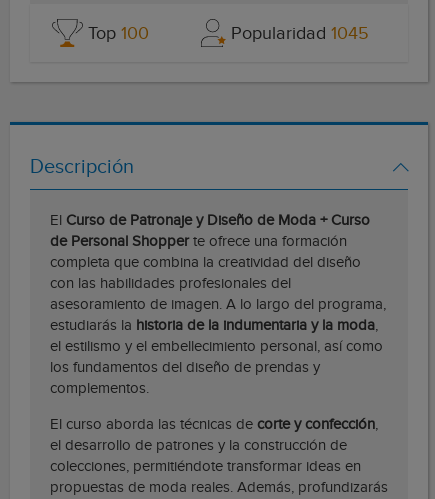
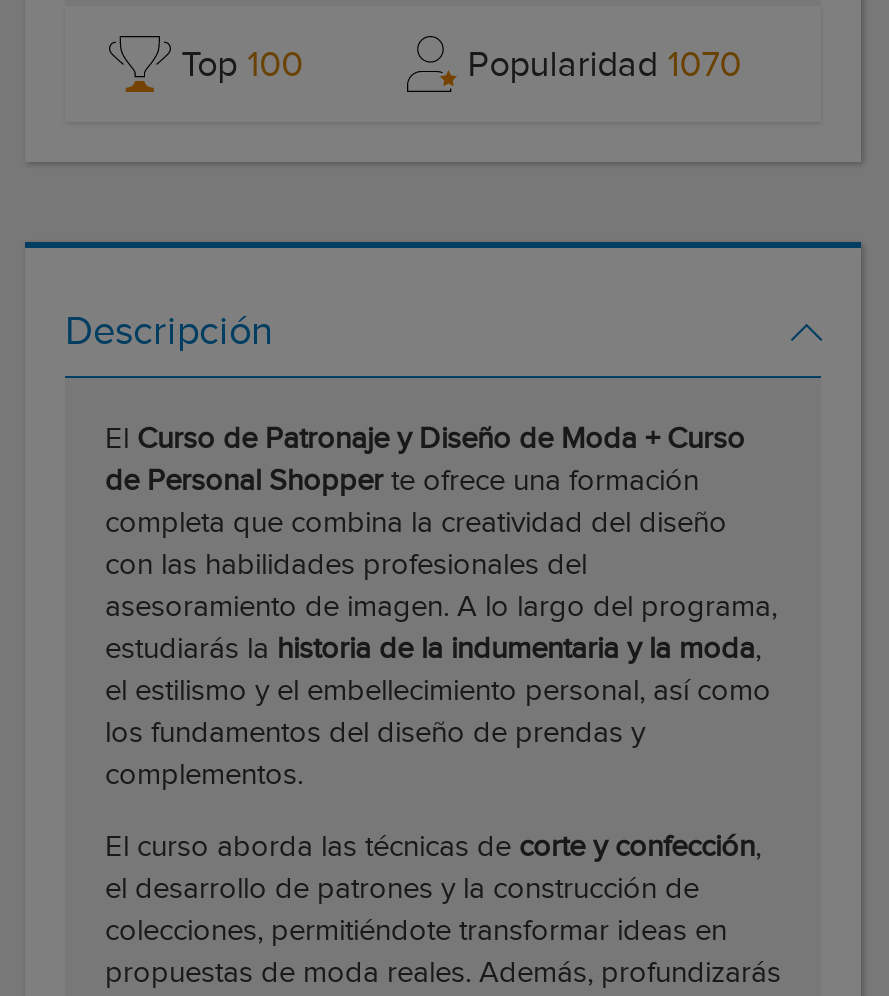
- Popularidad 1045
+ Popularidad 1070
